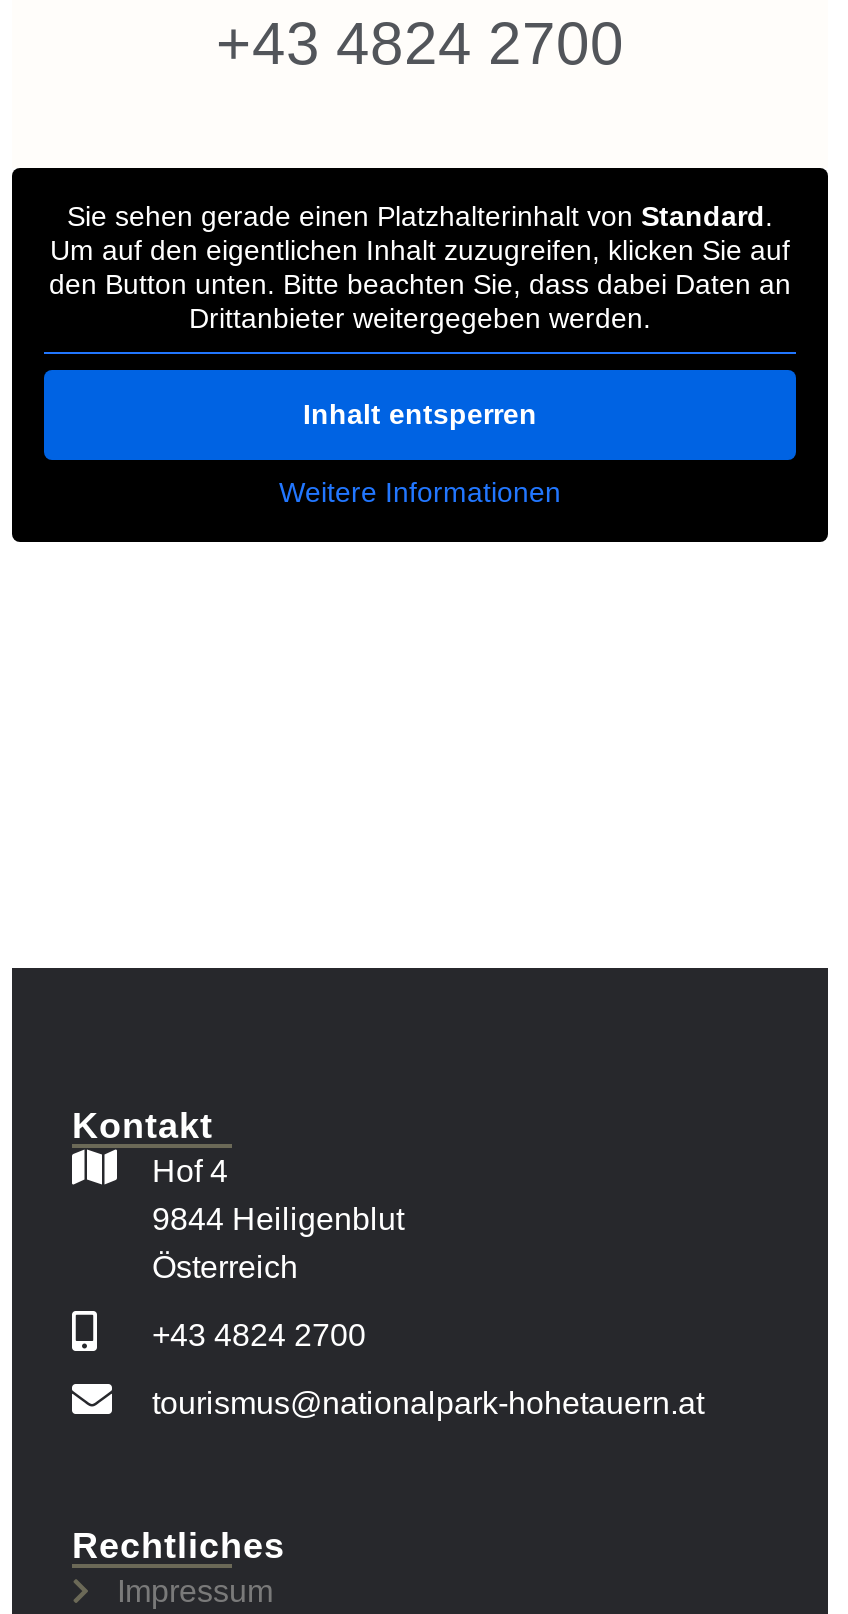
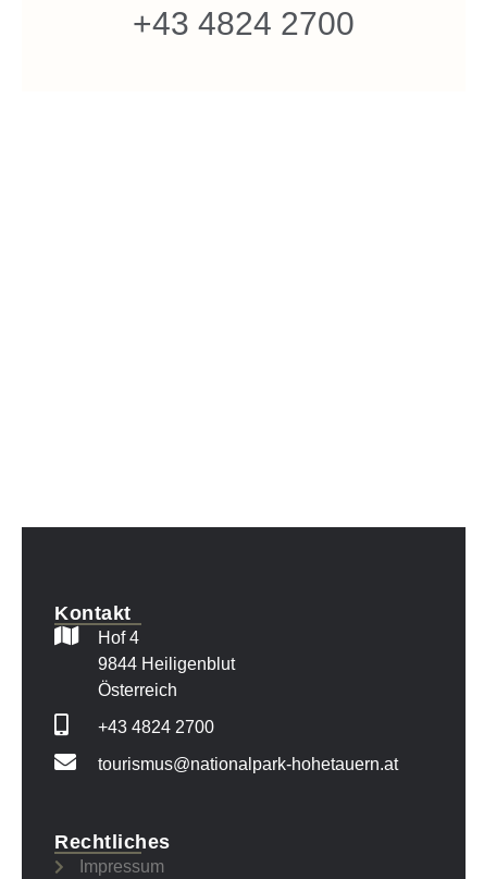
- [image]
- Sie sehen gerade einen Platzhalterinhalt von Standard.
- Um auf den eigentlichen Inhalt zuzugreifen, klicken Sie auf
- den Button unten. Bitte beachten Sie, dass dabei Daten an
- Drittanbieter weitergegeben werden.
- Inhalt entsperren
- Weitere Informationen
